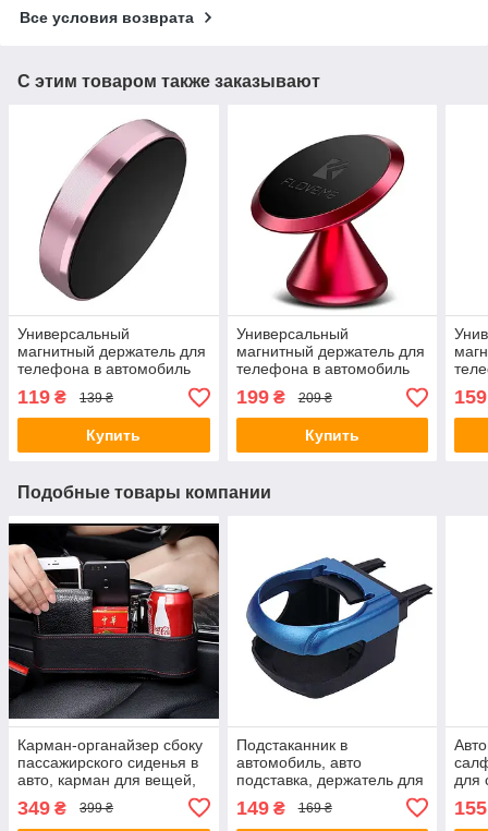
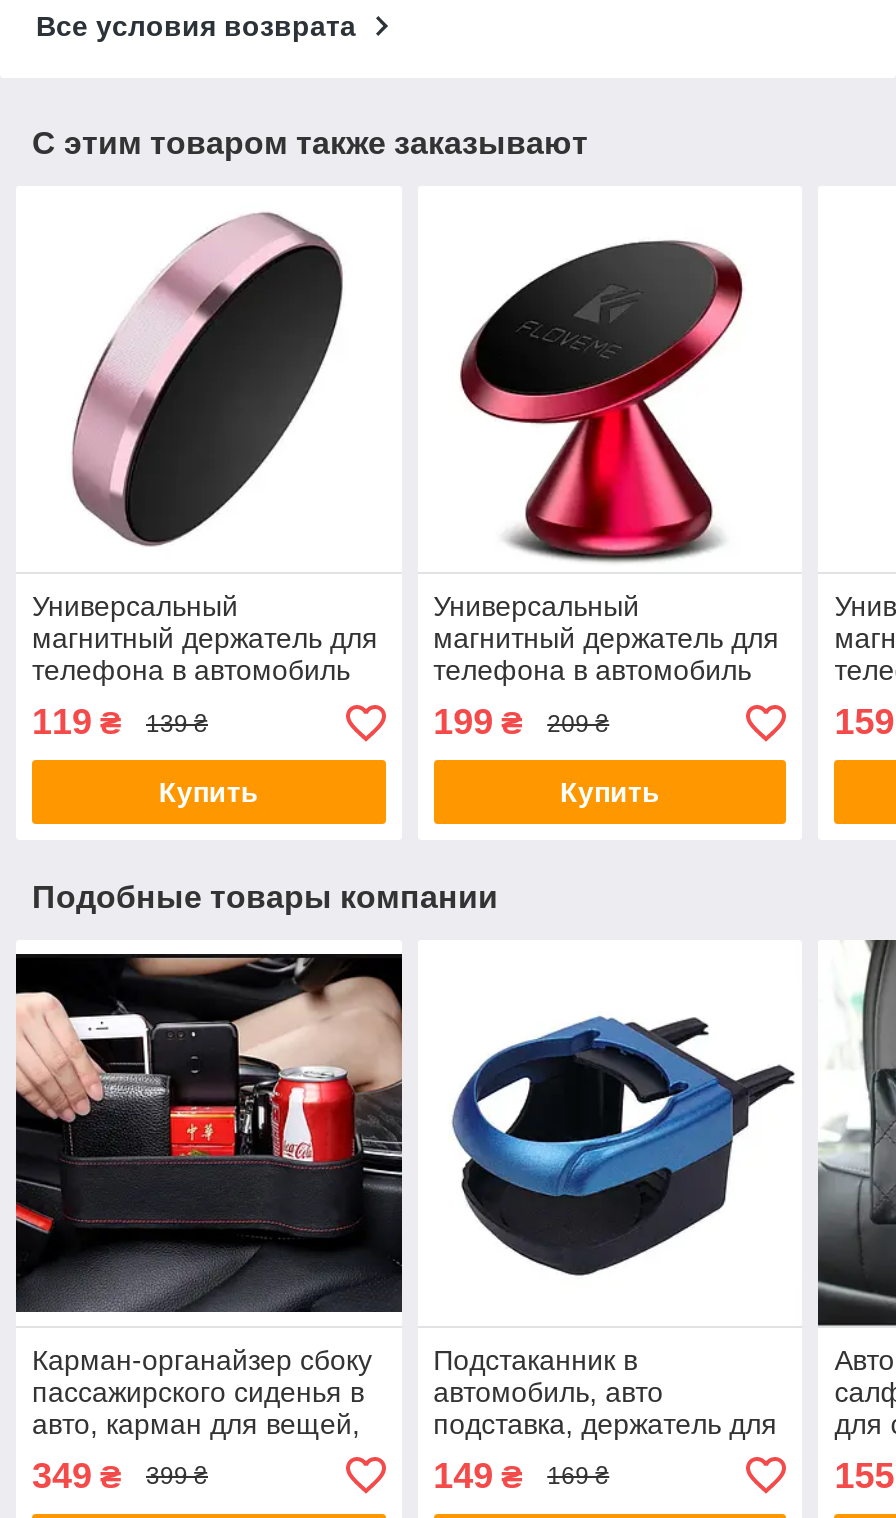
+ [image]
